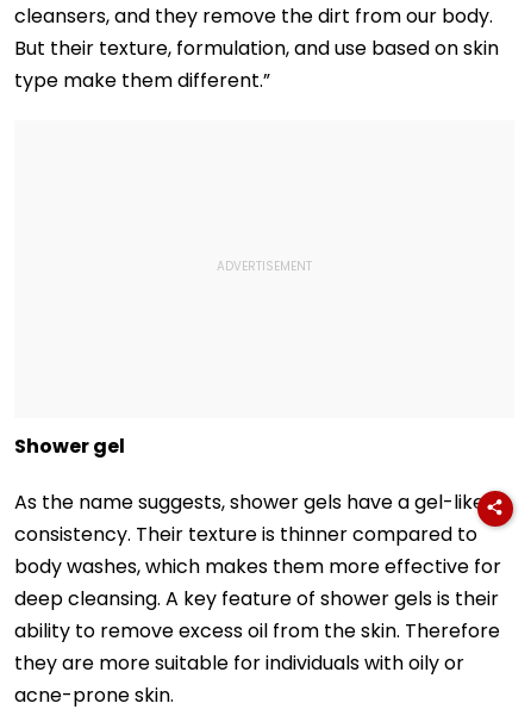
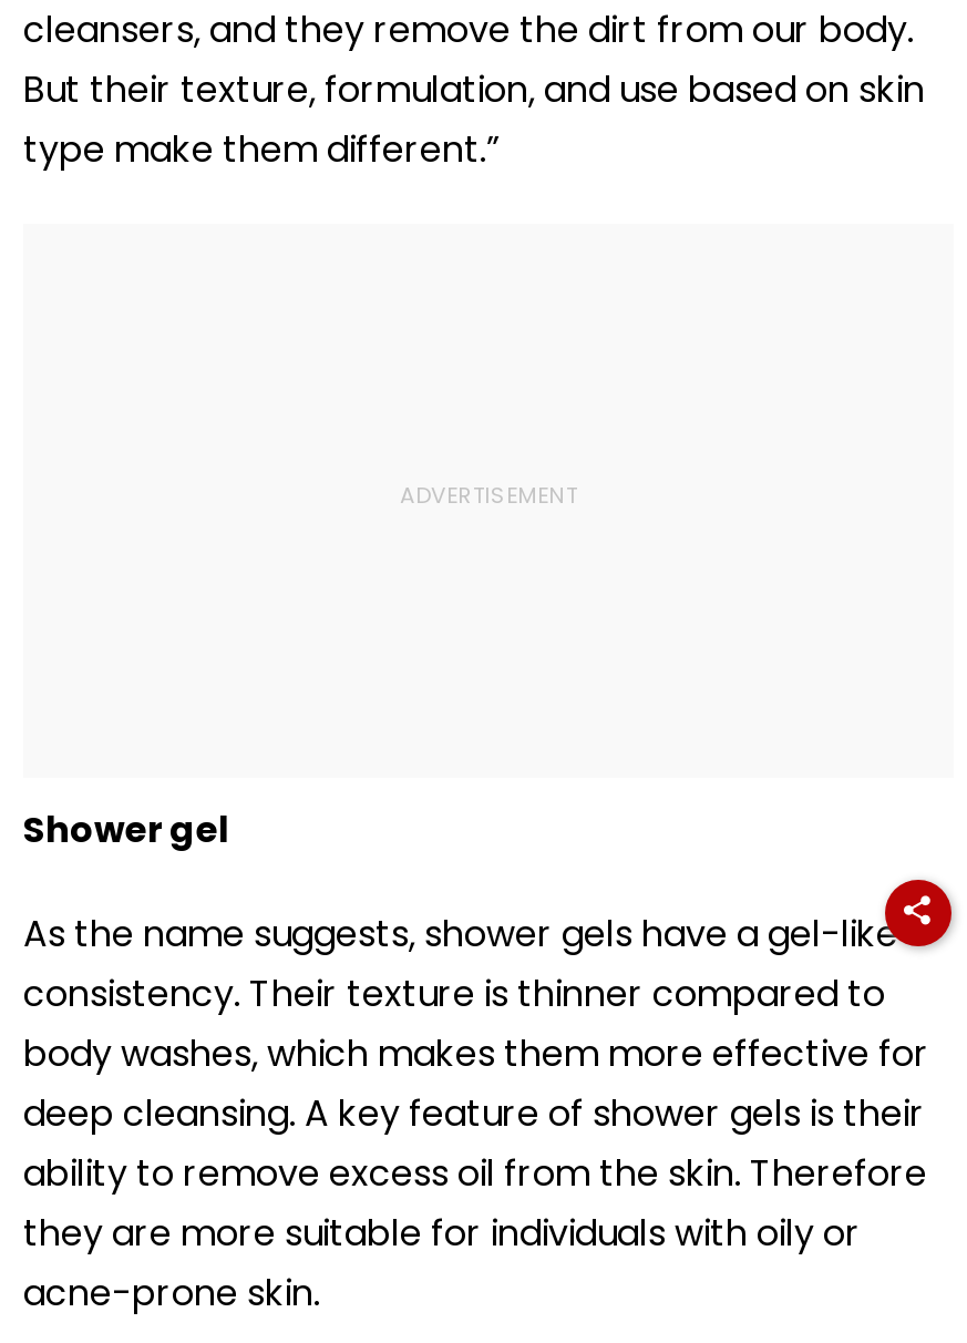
- [image]
+ [image]
